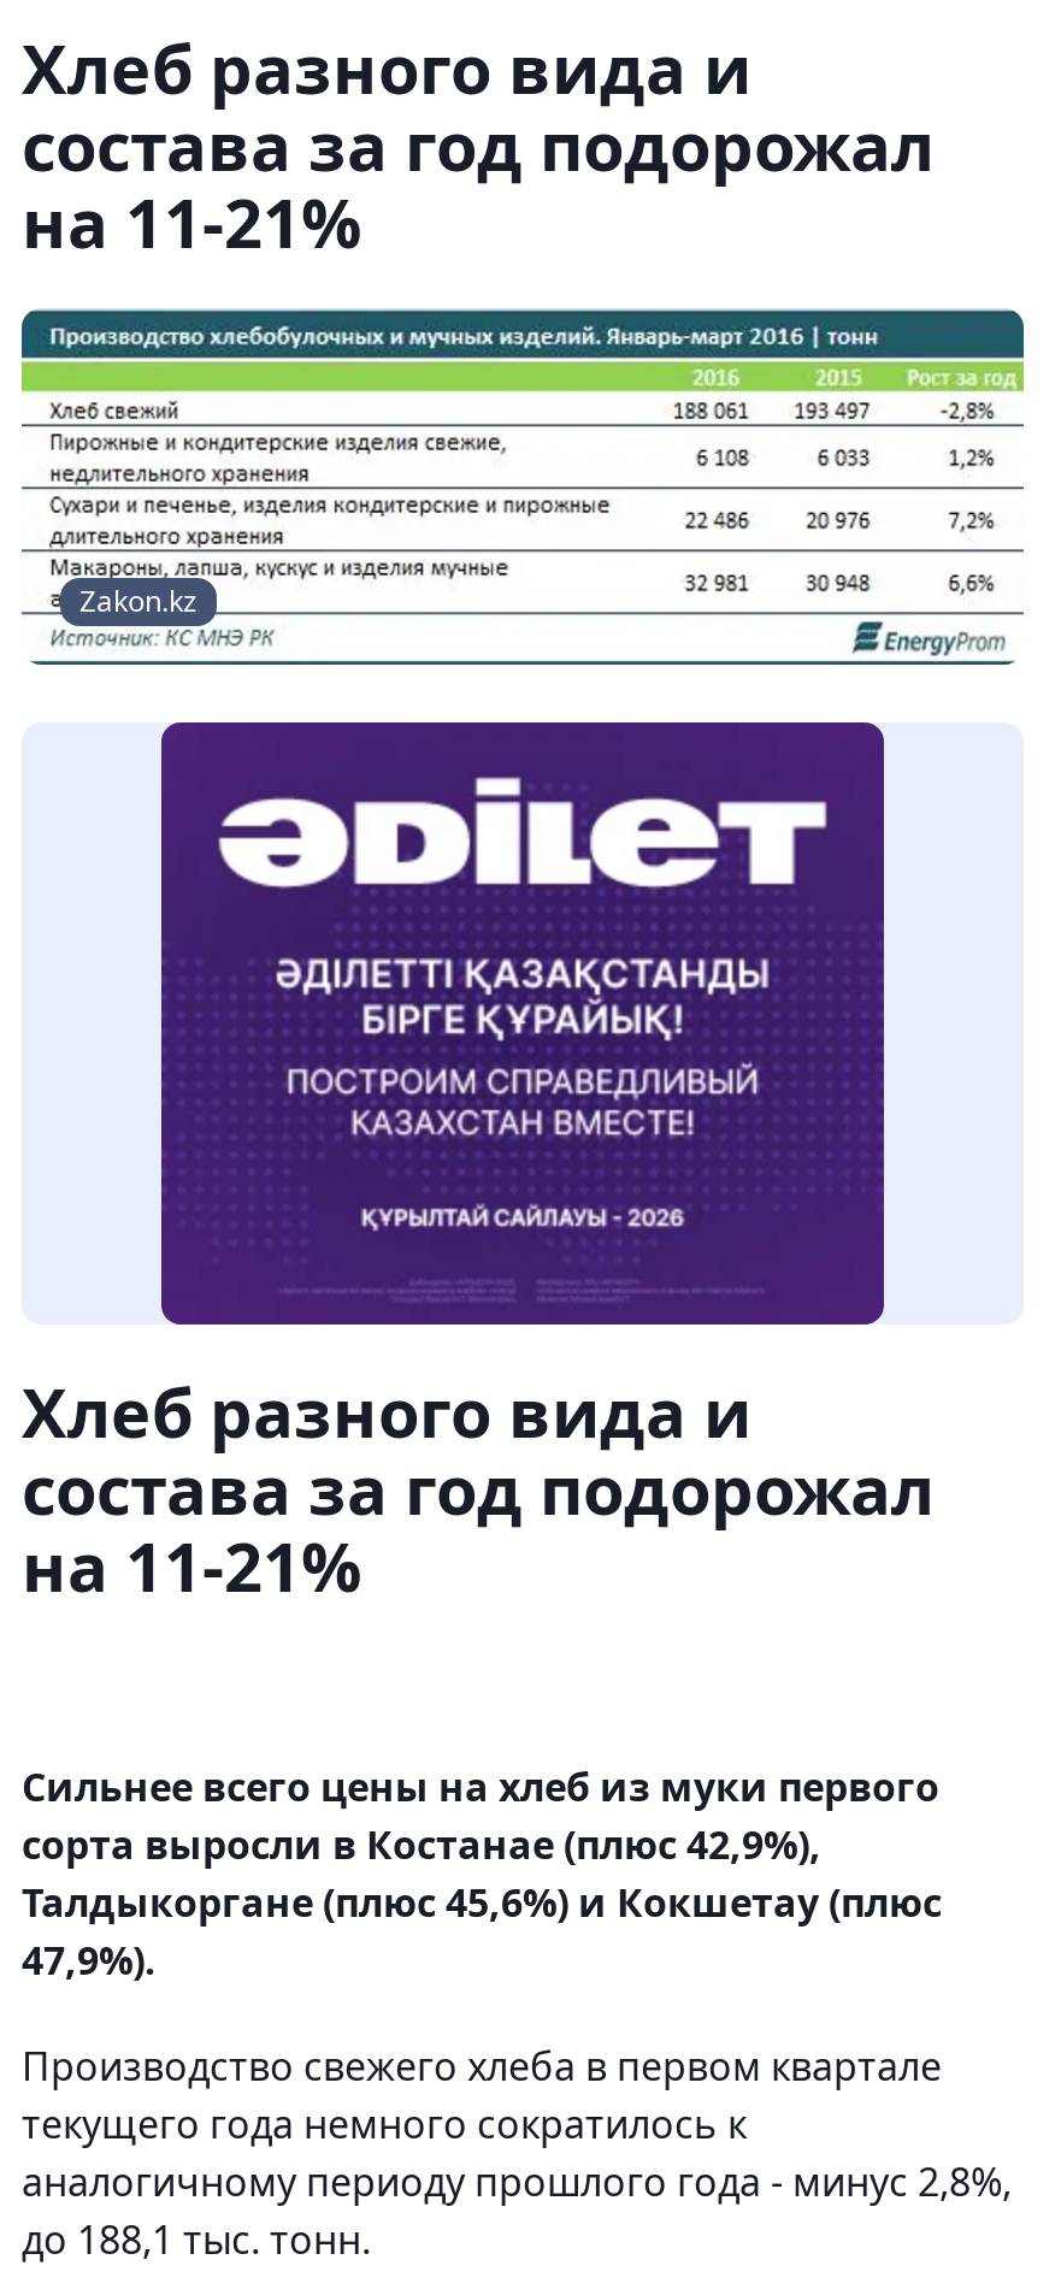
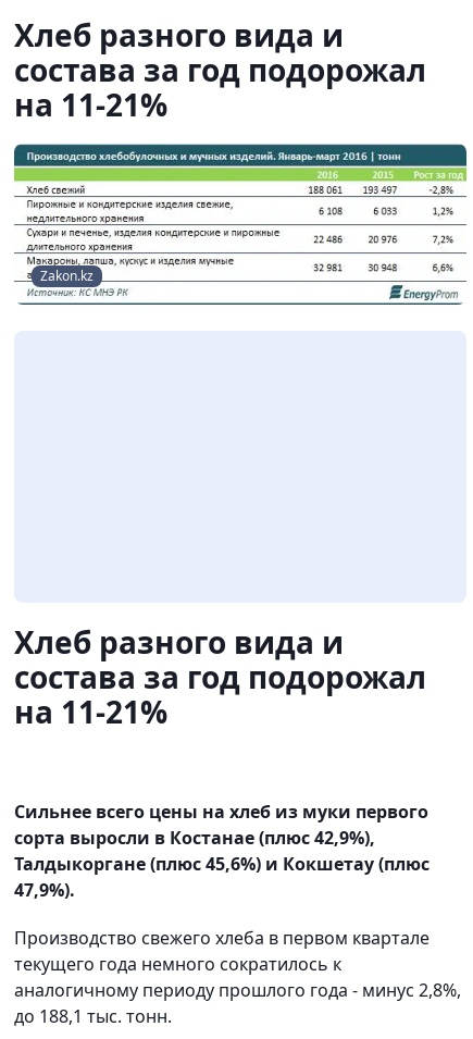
- [image]
